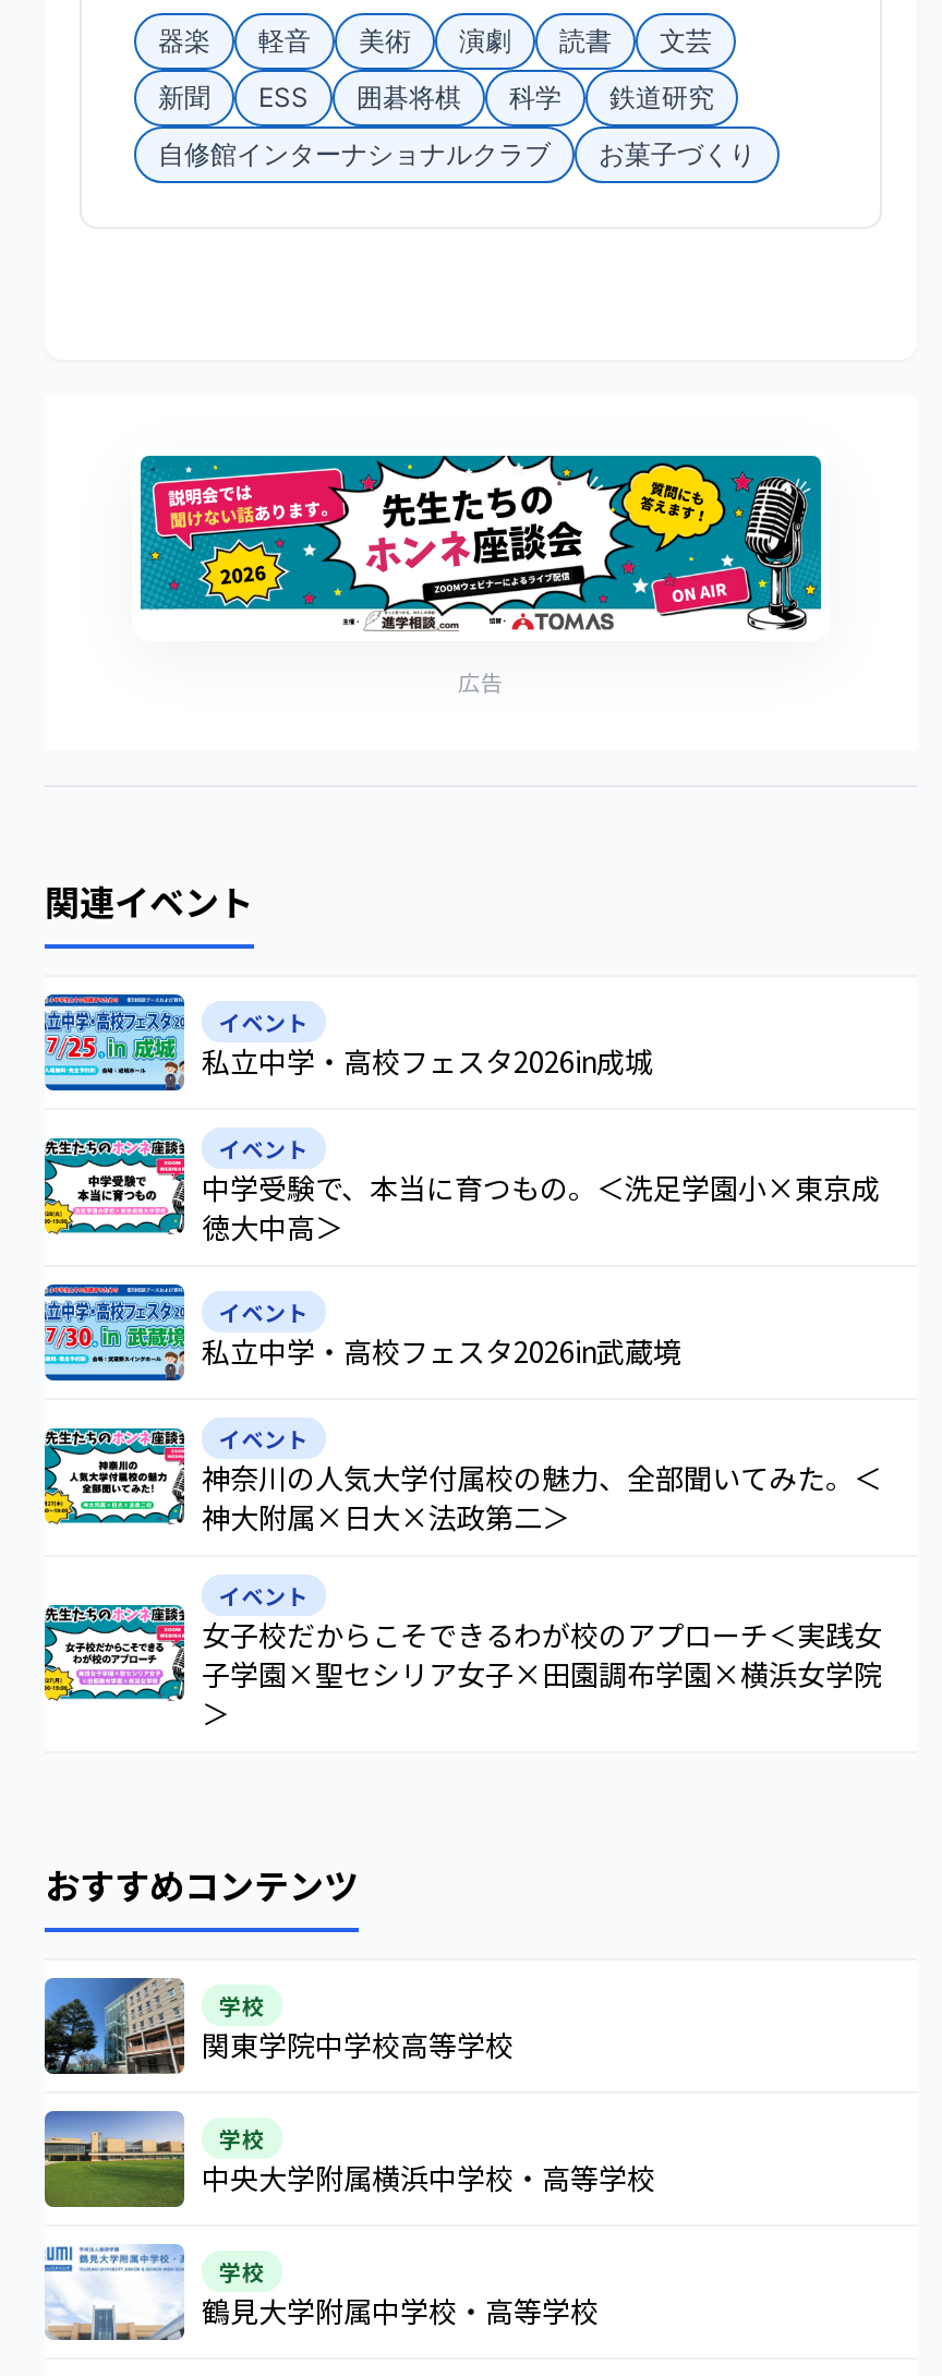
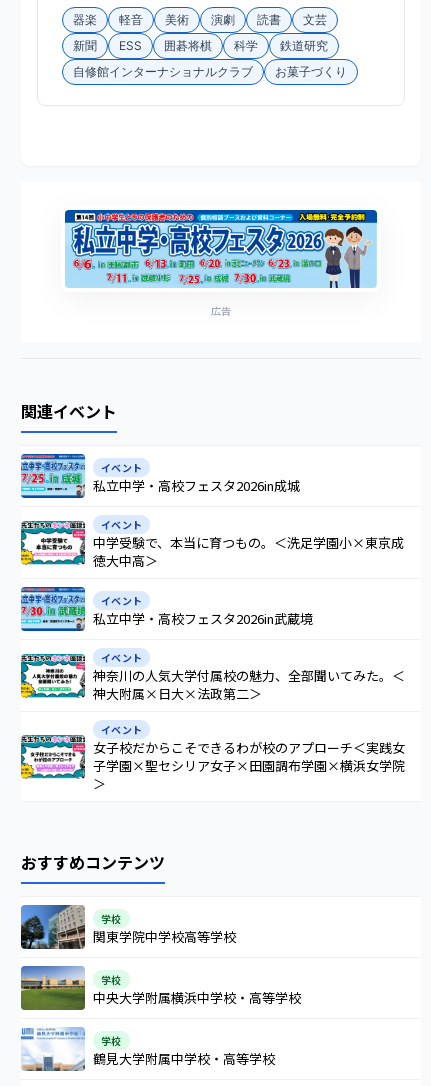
- [image]
+ [image]
